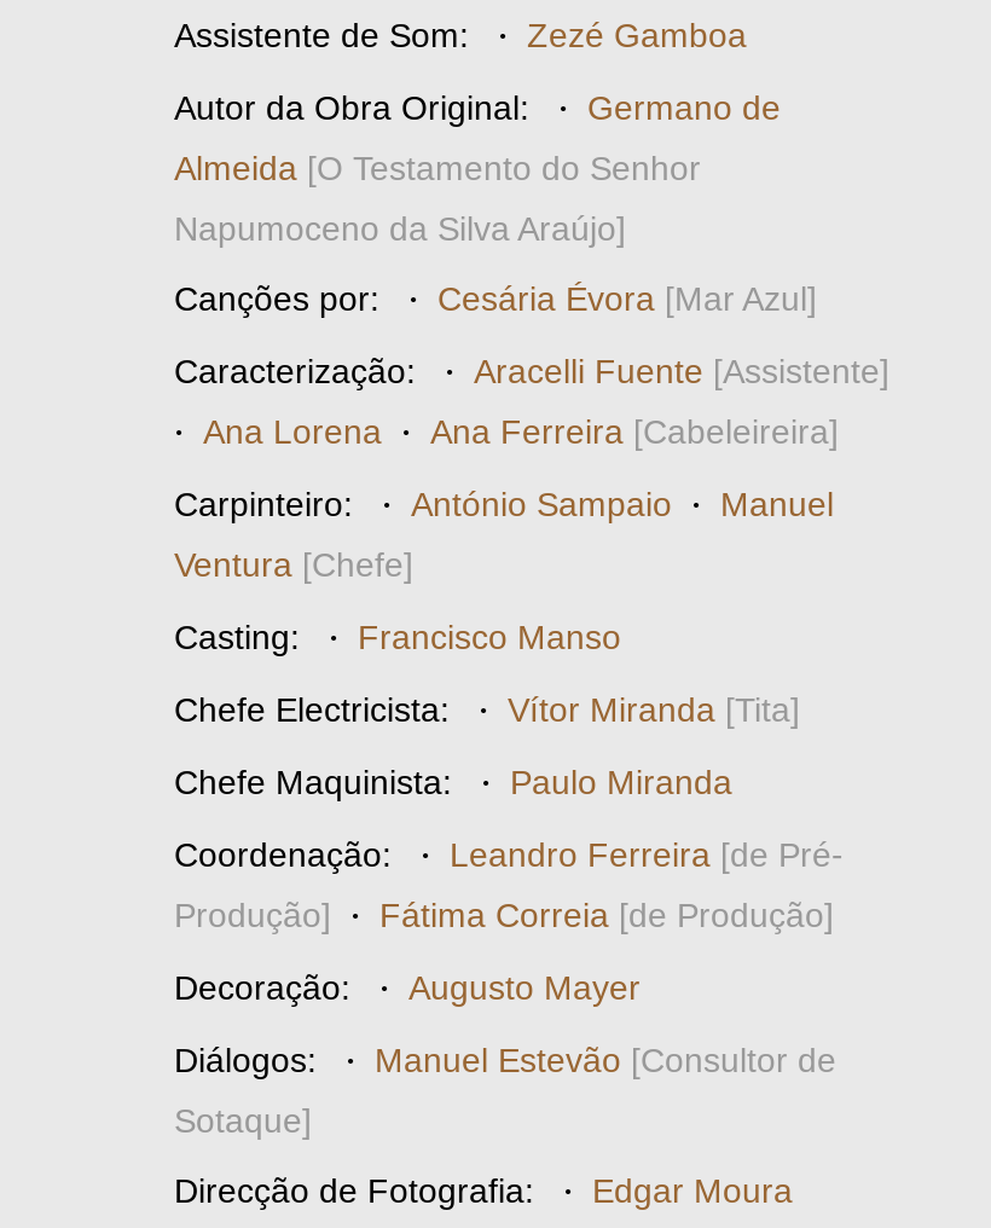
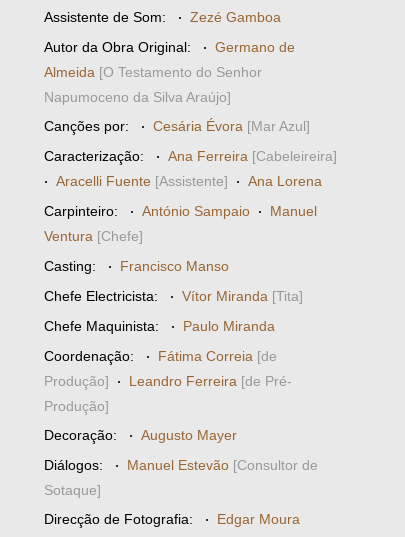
- Caracterização: · Aracelli Fuente [Assistente]
+ Caracterização: · Ana Ferreira [Cabeleireira]

- · Ana Lorena · Ana Ferreira [Cabeleireira]
+ · Aracelli Fuente [Assistente] · Ana Lorena

- Coordenação: · Leandro Ferreira [de Pré-
- Produção] · Fátima Correia [de Produção]
+ Coordenação: · Fátima Correia [de
+ Produção] · Leandro Ferreira [de Pré-
+ Produção]
